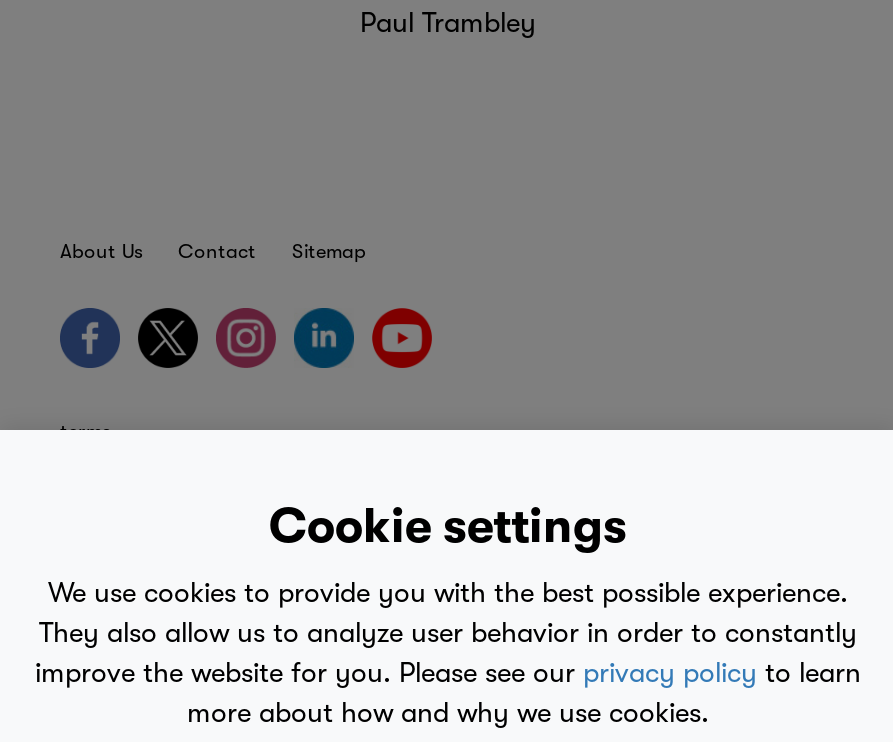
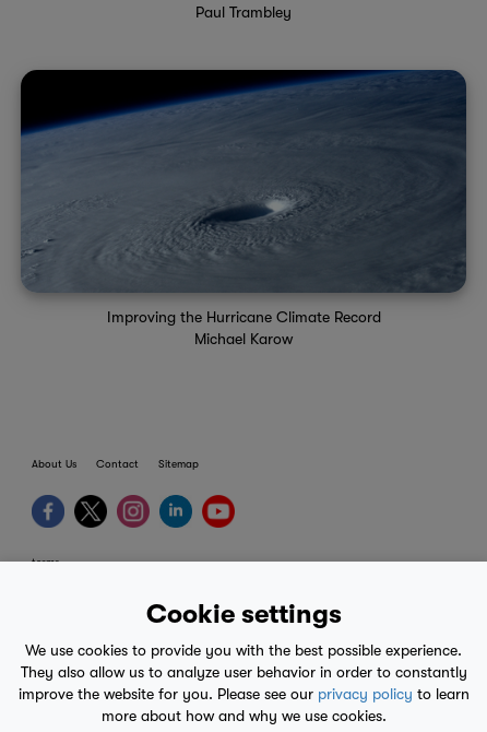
+ [image]
+ Improving the Hurricane Climate Record
+ Michael Karow
